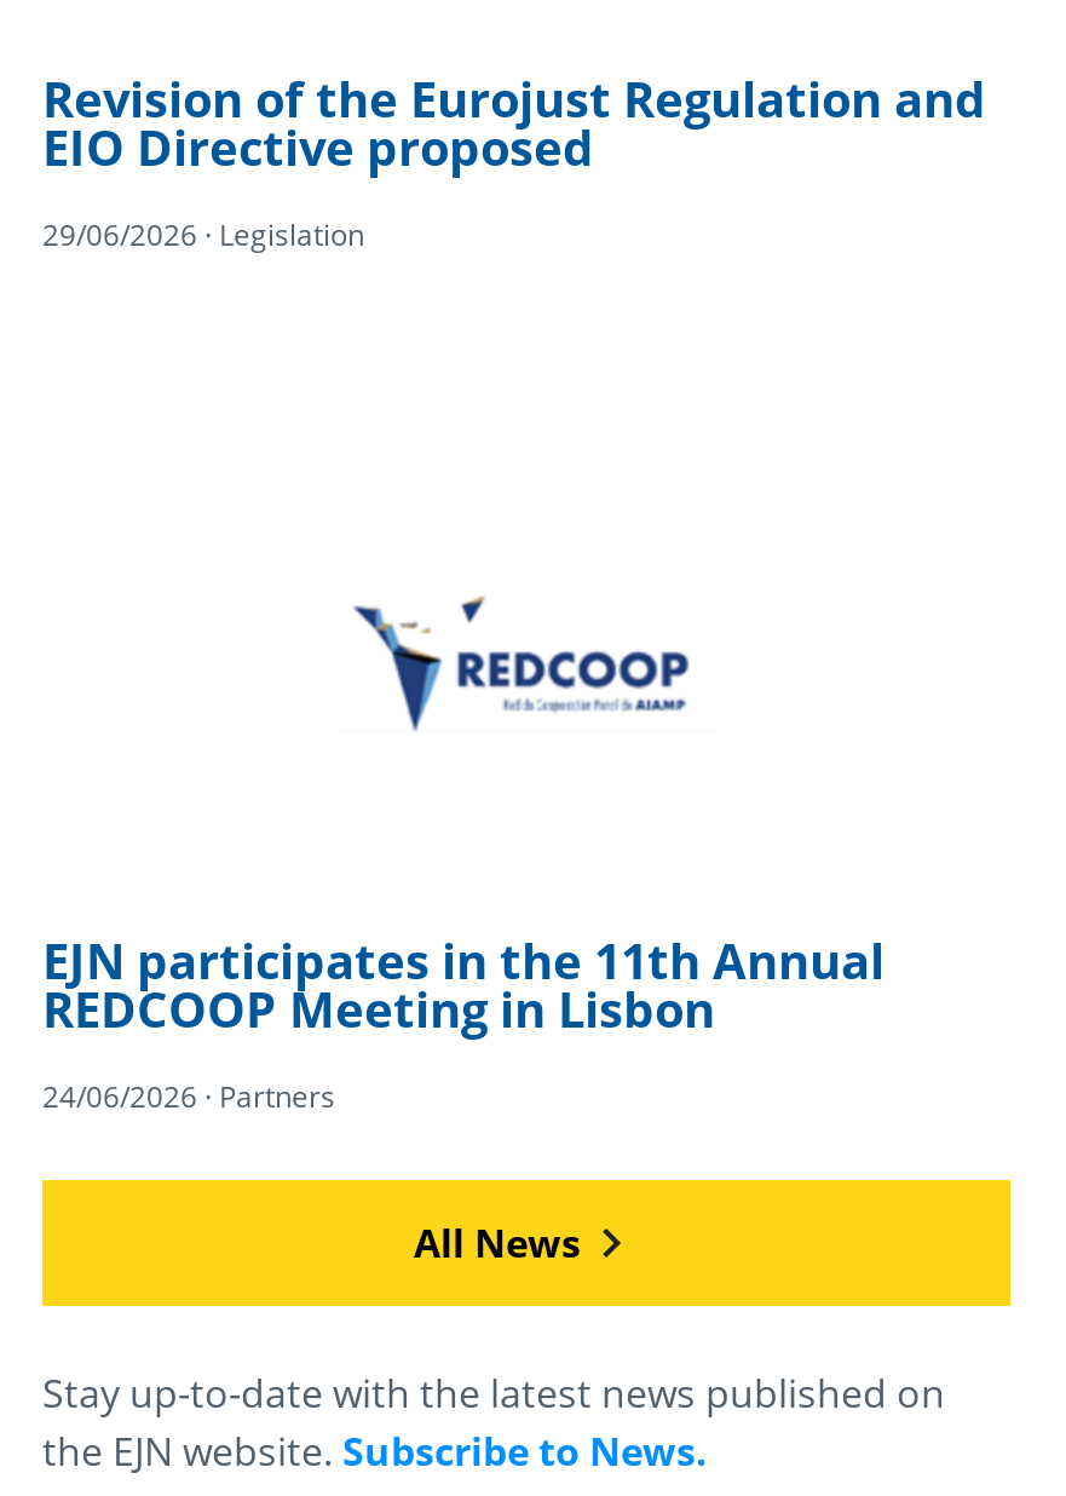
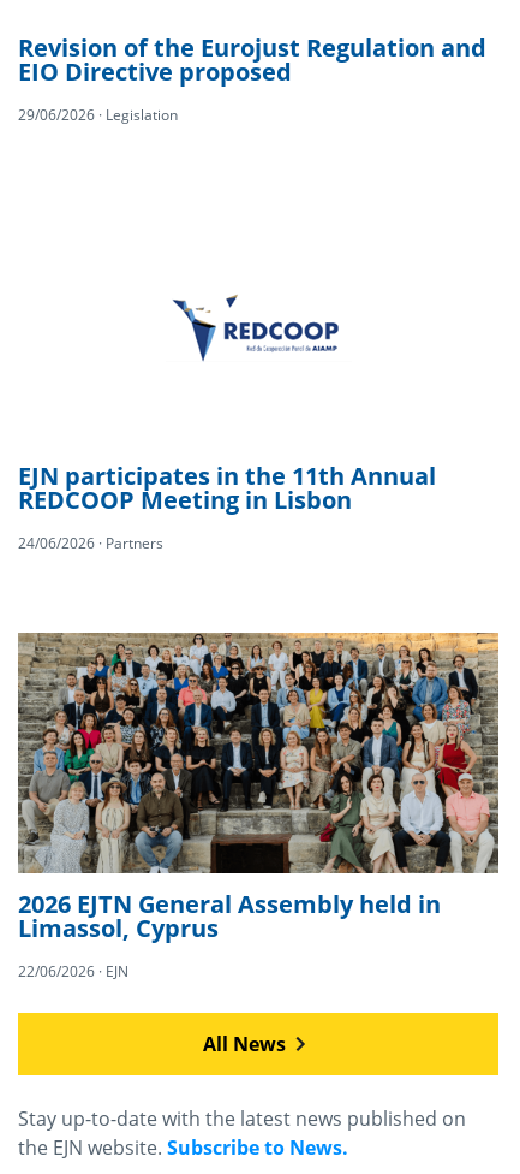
+ [image]
+ 2026 EJTN General Assembly held in
+ Limassol, Cyprus
+ 22/06/2026 · EJN
